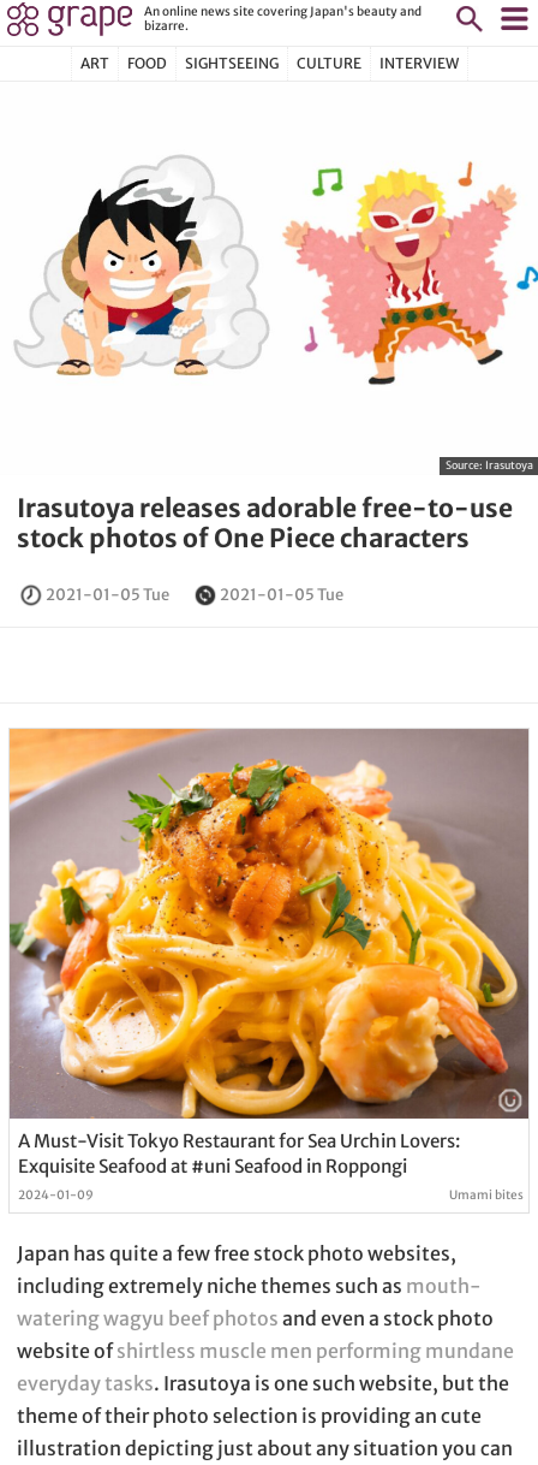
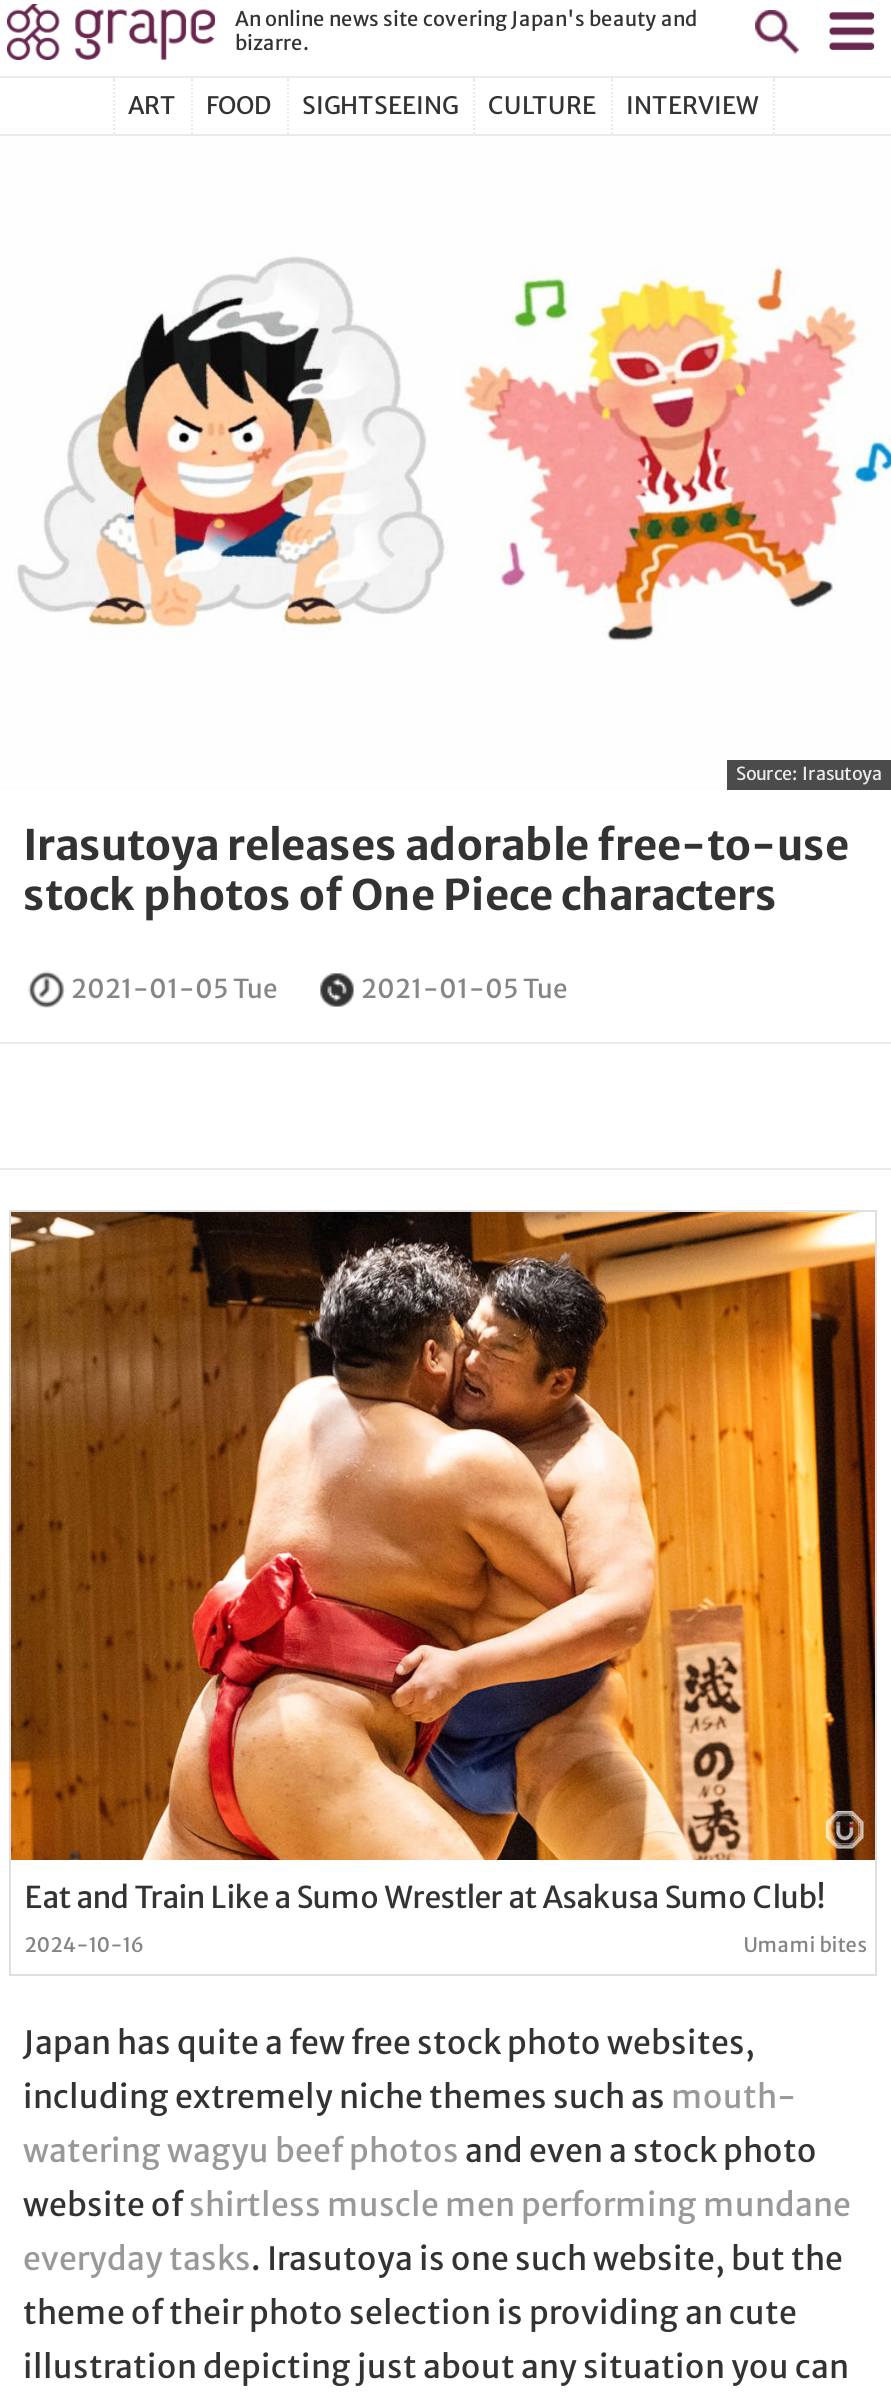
- [image]
- A Must-Visit Tokyo Restaurant for Sea Urchin Lovers:
- Exquisite Seafood at #uni Seafood in Roppongi
- 2024-01-09
+ [image]
+ Eat and Train Like a Sumo Wrestler at Asakusa Sumo Club!
+ 2024-10-16
